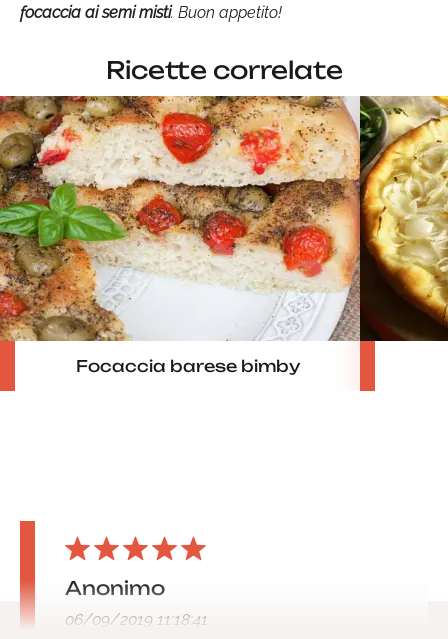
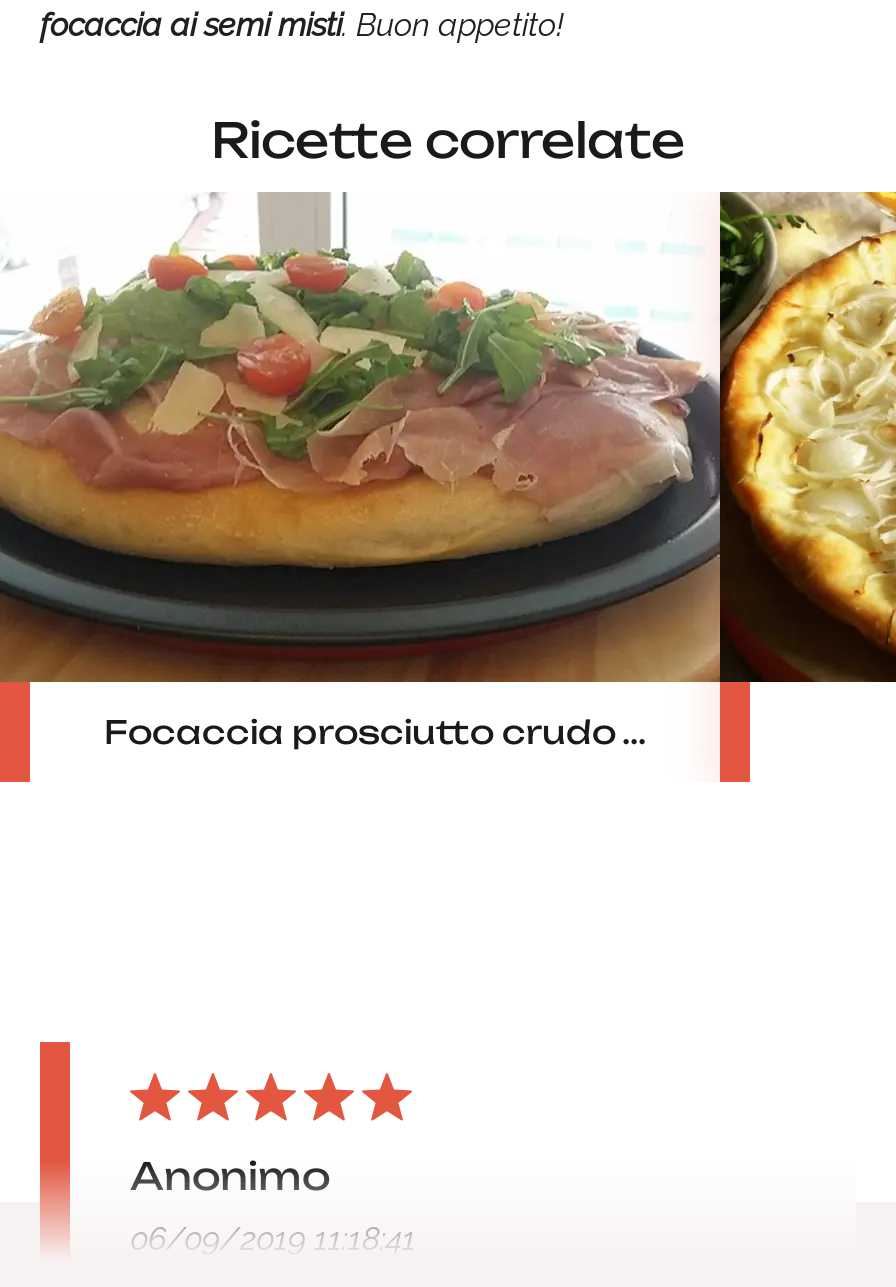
- [image]
- Focaccia barese bimby
+ [image]
+ Focaccia prosciutto crudo ...
